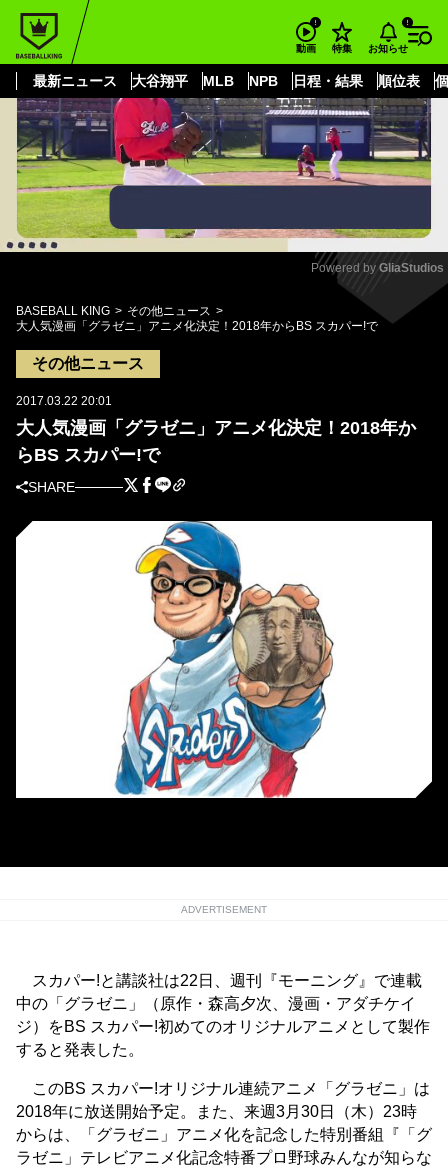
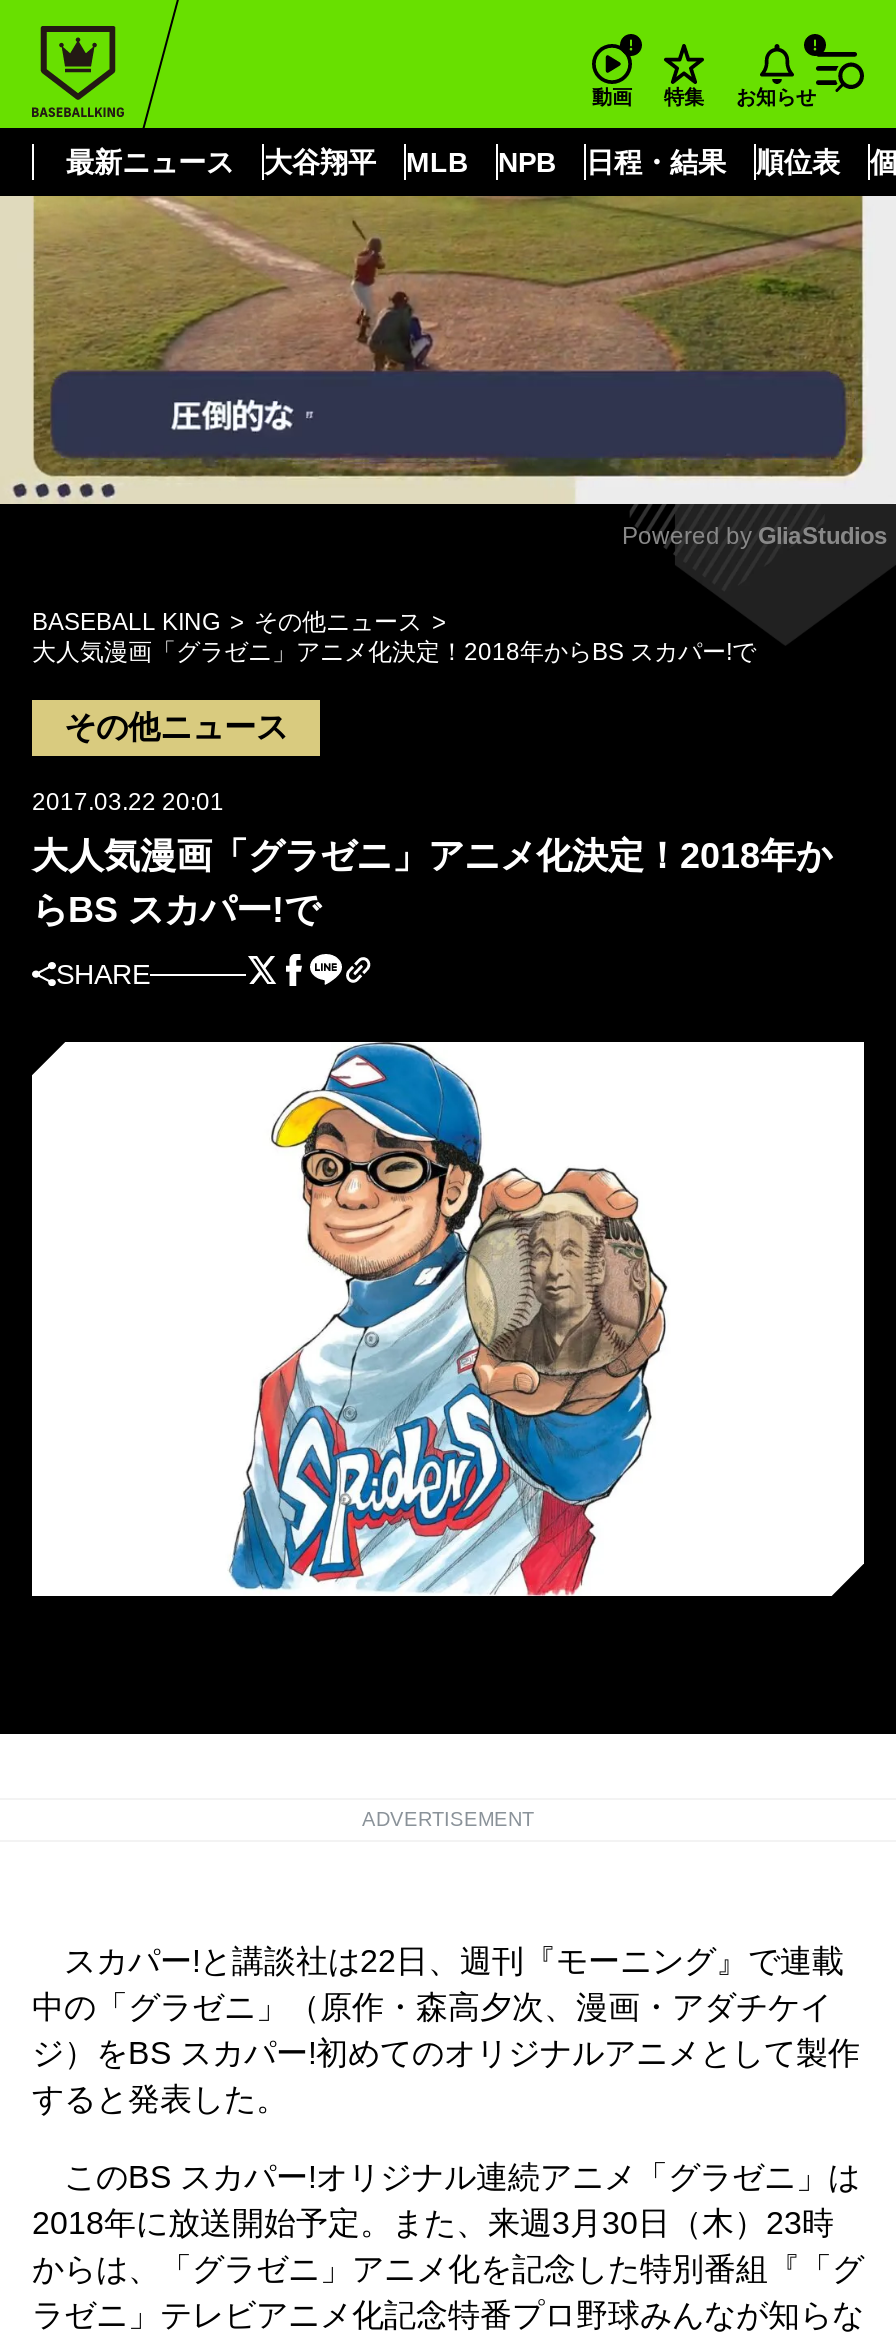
- [image]
+ [image]
